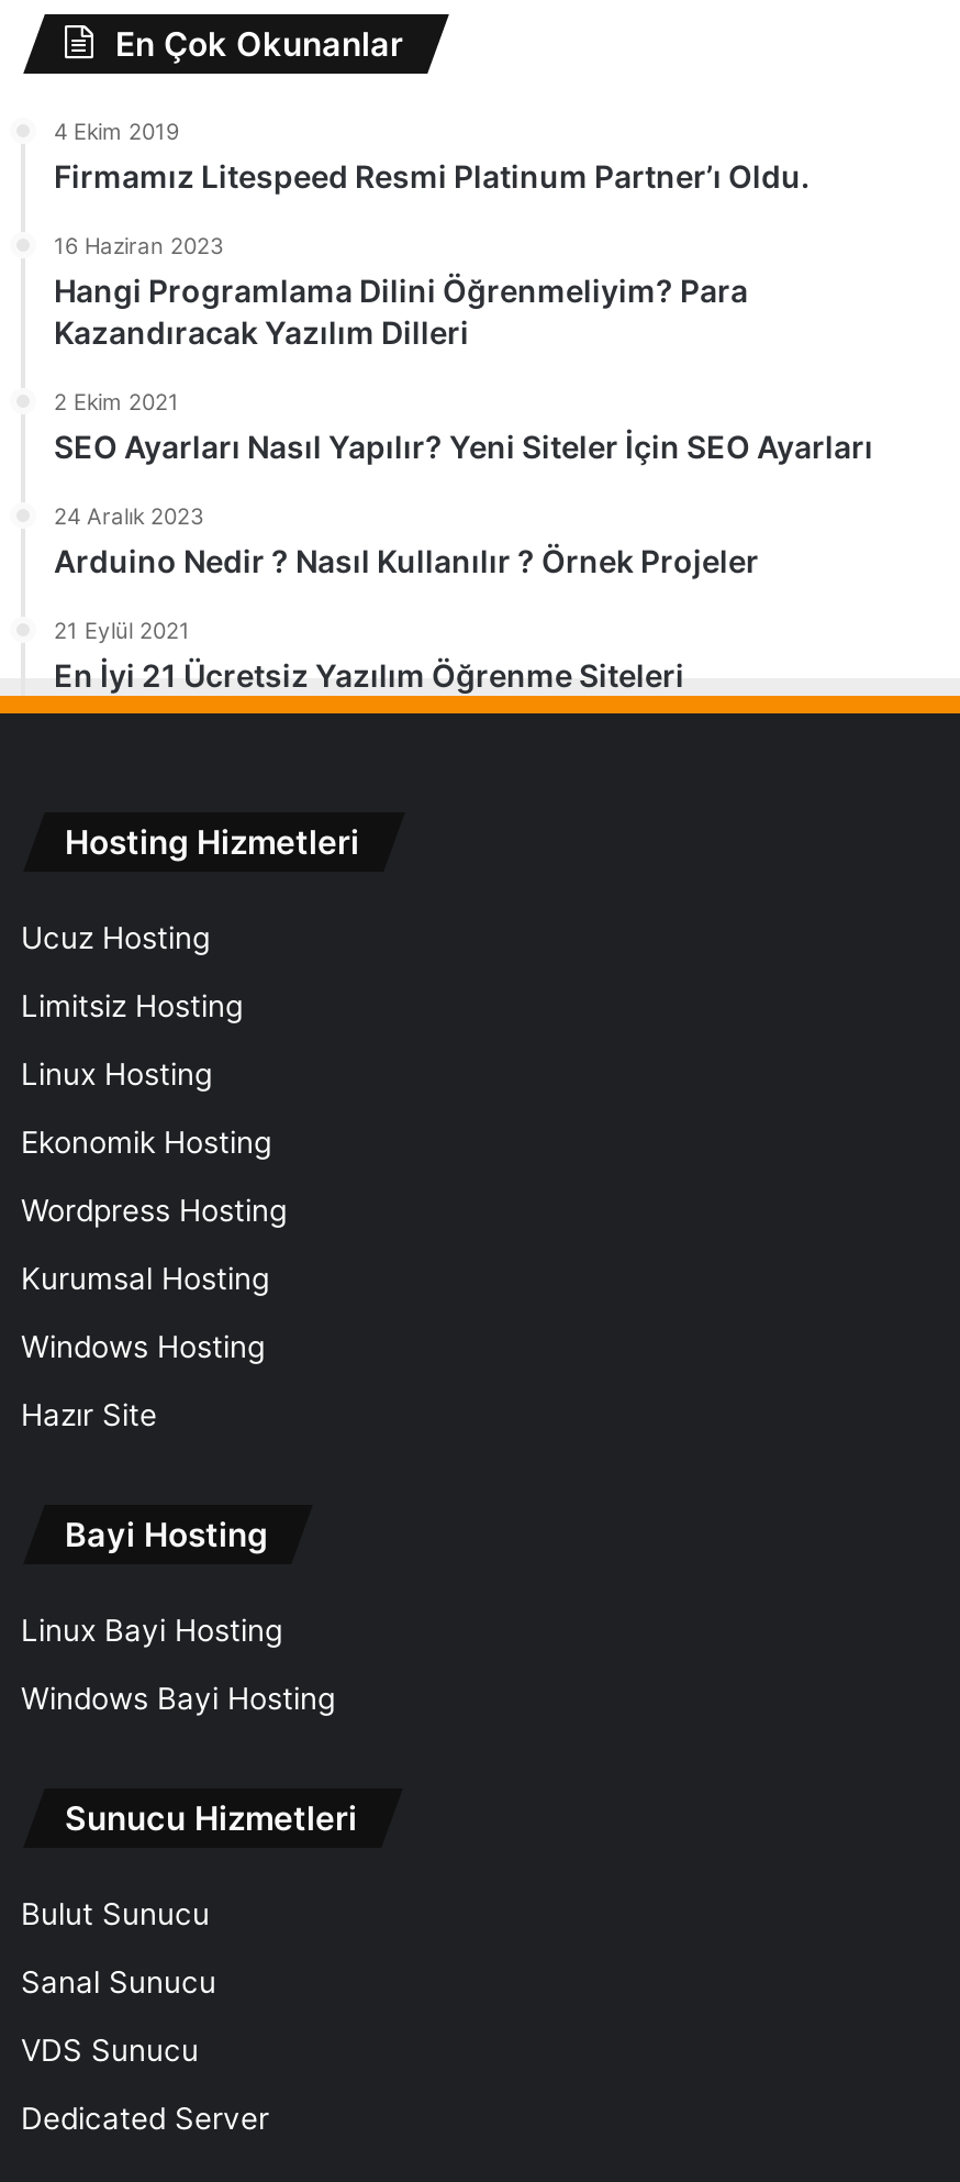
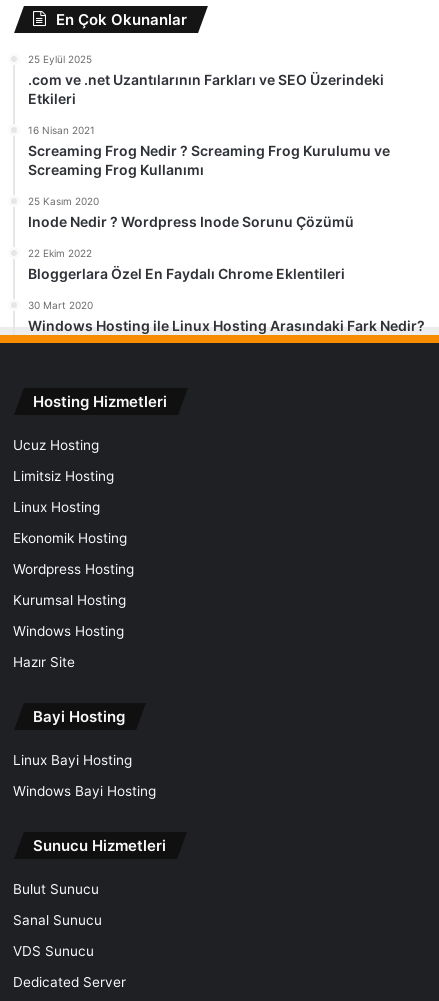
- 4 Ekim 2019
- Firmamız Litespeed Resmi Platinum Partner’ı Oldu.
+ 25 Eylül 2025
+ .com ve .net Uzantılarının Farkları ve SEO Üzerindeki
+ Etkileri

- 16 Haziran 2023
- Hangi Programlama Dilini Öğrenmeliyim? Para
- Kazandıracak Yazılım Dilleri
+ 16 Nisan 2021
+ Screaming Frog Nedir ? Screaming Frog Kurulumu ve
+ Screaming Frog Kullanımı

- 2 Ekim 2021
- SEO Ayarları Nasıl Yapılır? Yeni Siteler İçin SEO Ayarları
+ 25 Kasım 2020
+ Inode Nedir ? Wordpress Inode Sorunu Çözümü

- 24 Aralık 2023
- Arduino Nedir ? Nasıl Kullanılır ? Örnek Projeler
+ 22 Ekim 2022
+ Bloggerlara Özel En Faydalı Chrome Eklentileri

- 21 Eylül 2021
- En İyi 21 Ücretsiz Yazılım Öğrenme Siteleri
+ 30 Mart 2020
+ Windows Hosting ile Linux Hosting Arasındaki Fark Nedir?
